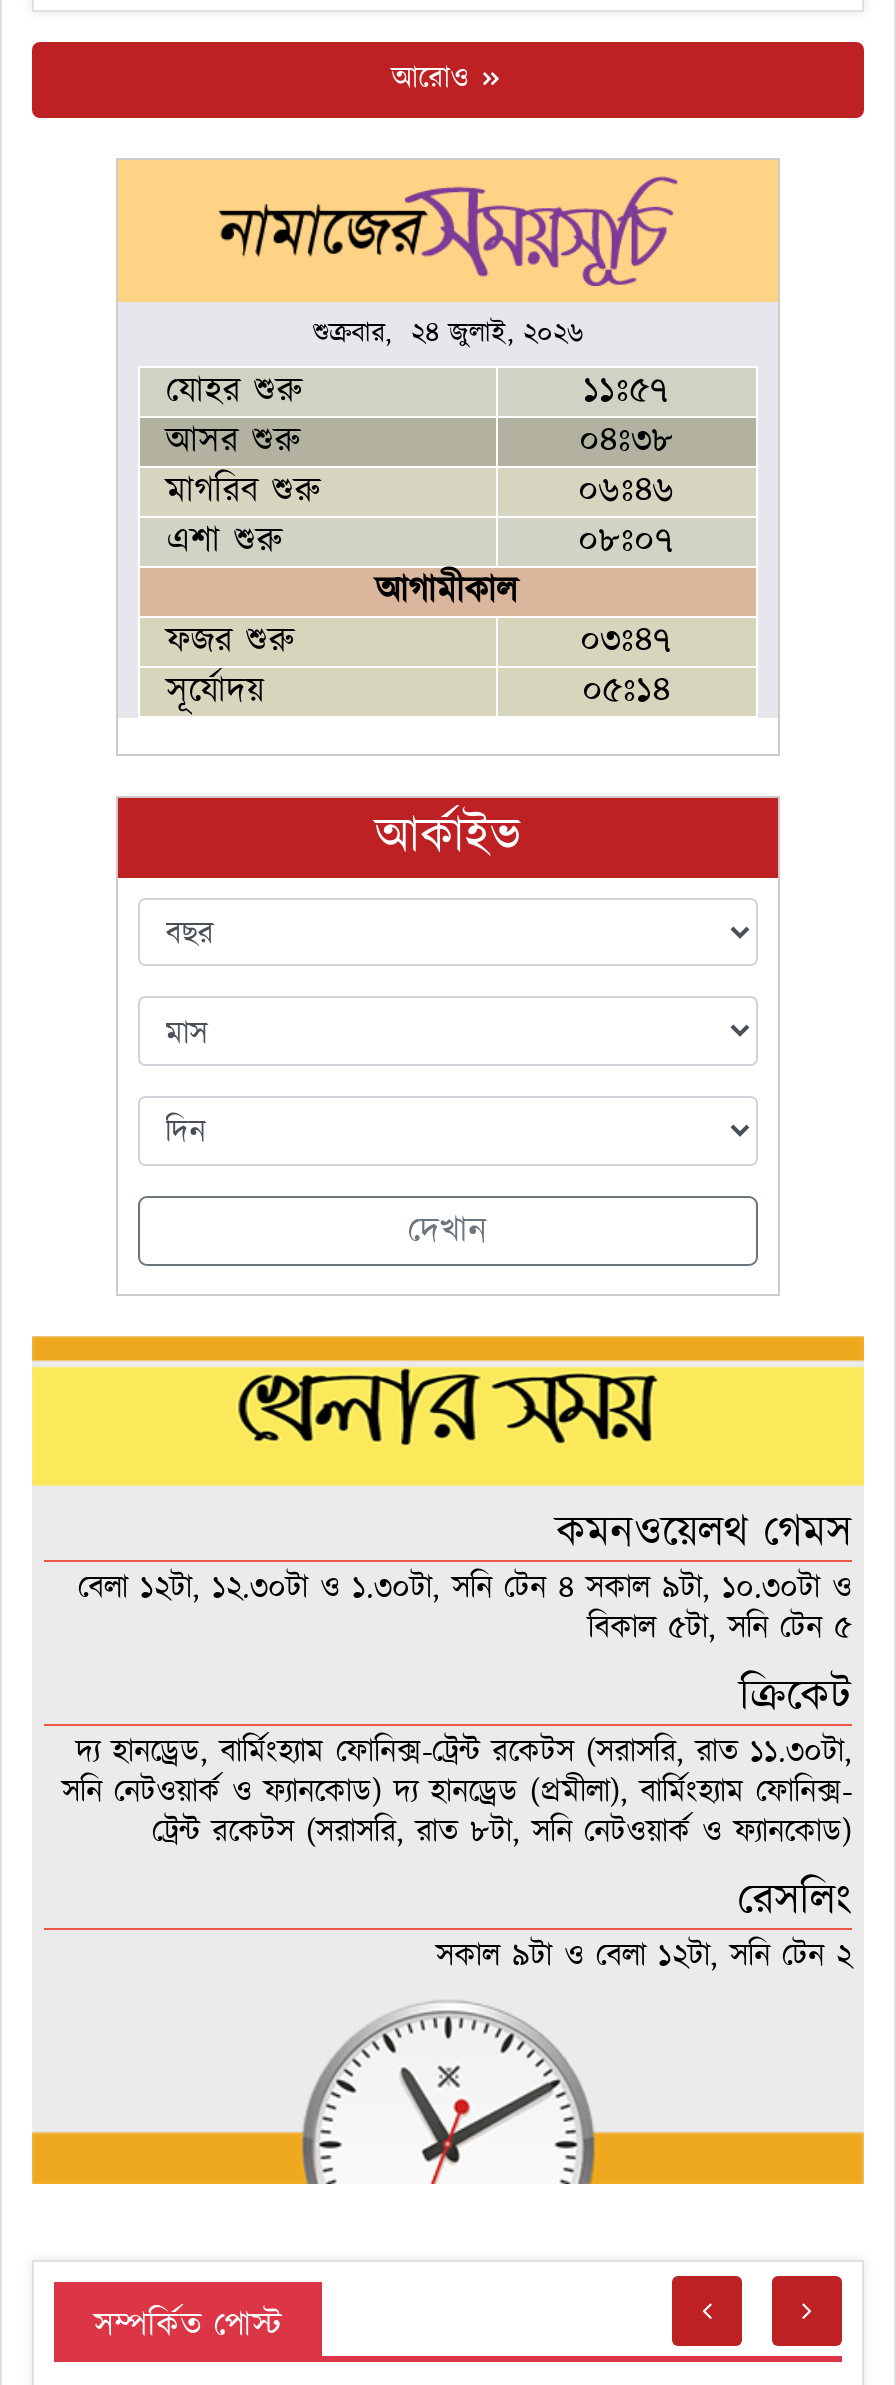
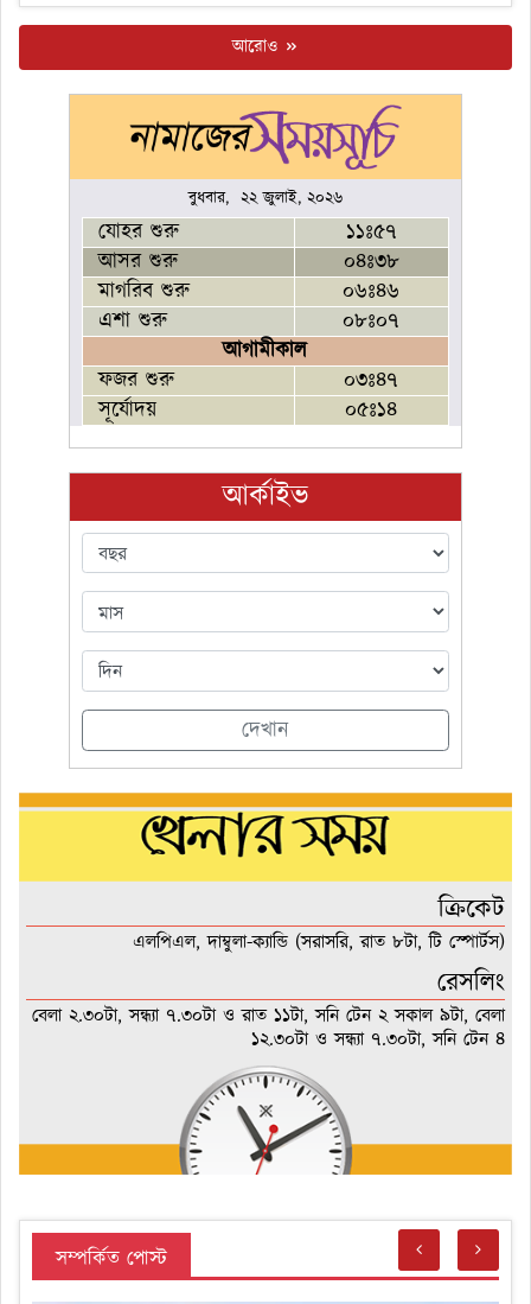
- শুক্রবার, ২৪ জুলাই, ২০২৬
+ বুধবার, ২২ জুলাই, ২০২৬

- কমনওয়েলথ গেমস
- বেলা ১২টা, ১২.৩০টা ও ১.৩০টা, সনি টেন ৪ সকাল ৯টা, ১০.৩০টা ও
- বিকাল ৫টা, সনি টেন ৫

- দ্য হানড্রেড, বার্মিংহ্যাম ফোনিক্স-ট্রেন্ট রকেটস (সরাসরি, রাত ১১.৩০টা,
- সনি নেটওয়ার্ক ও ফ্যানকোড) দ্য হানড্রেড (প্রমীলা), বার্মিংহ্যাম ফোনিক্স-
- ট্রেন্ট রকেটস (সরাসরি, রাত ৮টা, সনি নেটওয়ার্ক ও ফ্যানকোড)
+ এলপিএল, দাম্বুলা-ক্যান্ডি (সরাসরি, রাত ৮টা, টি স্পোর্টস)

moved up: রেসলিং

- সকাল ৯টা ও বেলা ১২টা, সনি টেন ২
+ বেলা ২.৩০টা, সন্ধ্যা ৭.৩০টা ও রাত ১১টা, সনি টেন ২ সকাল ৯টা, বেলা
+ ১২.৩০টা ও সন্ধ্যা ৭.৩০টা, সনি টেন ৪
